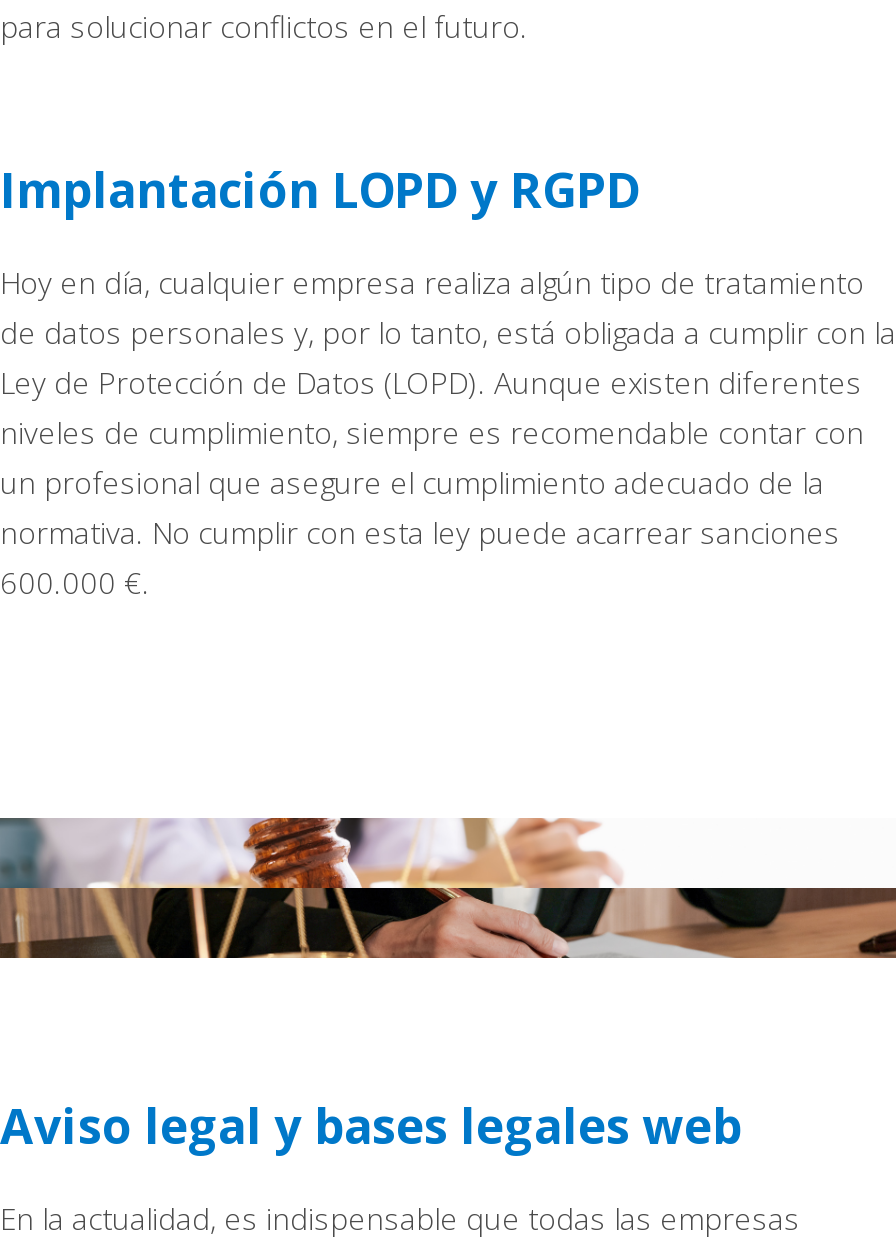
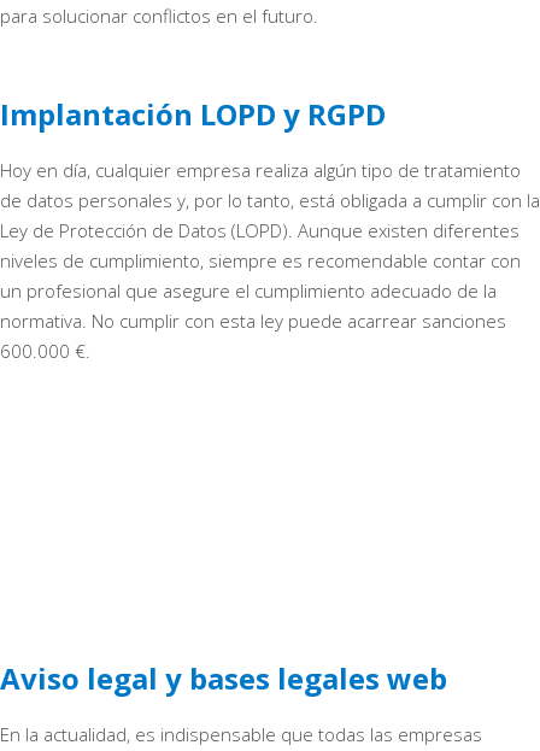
- [image]
